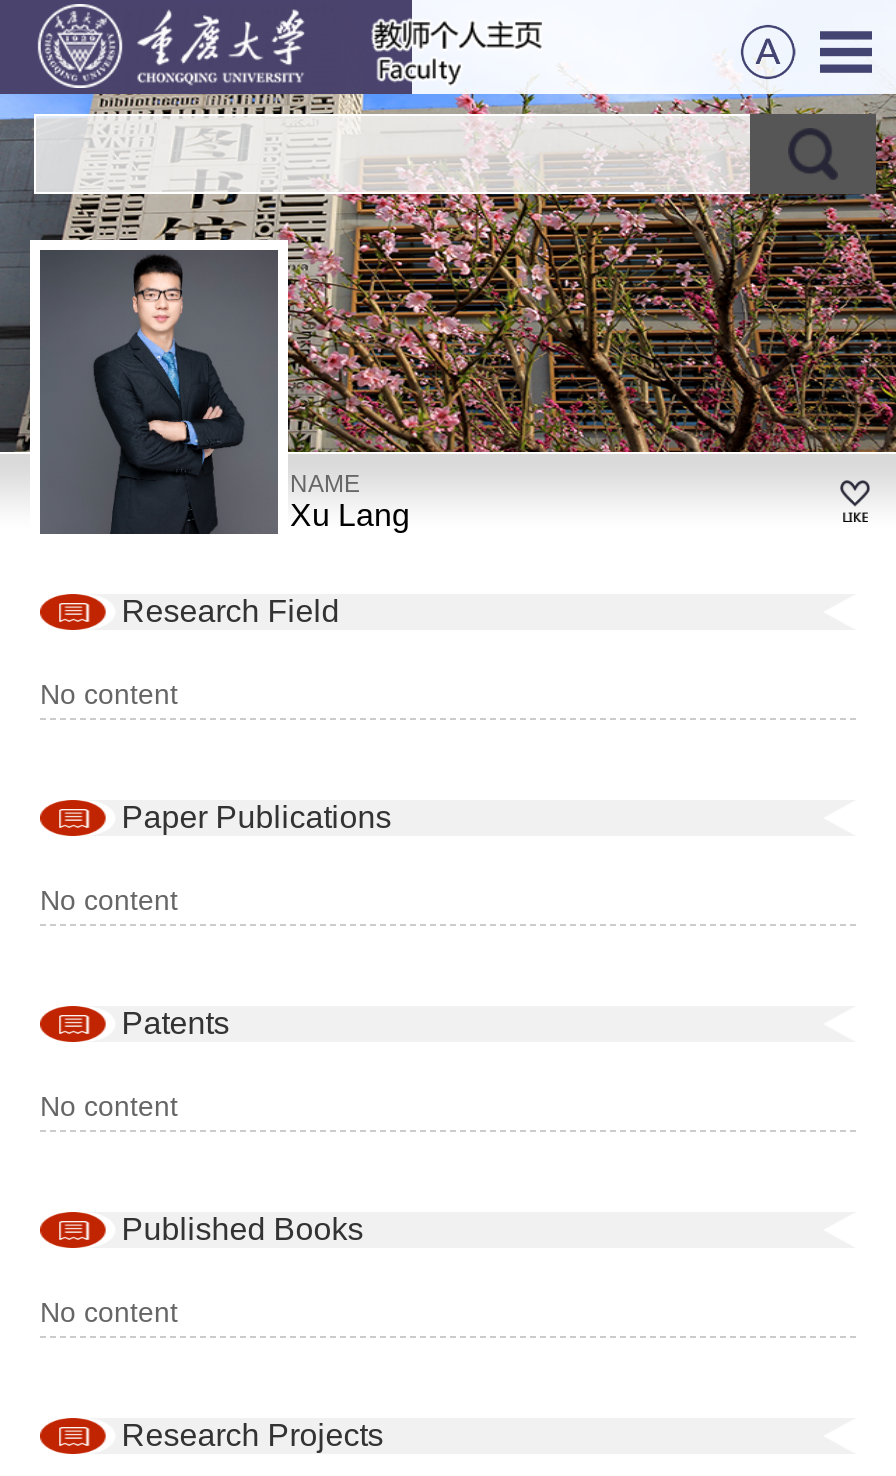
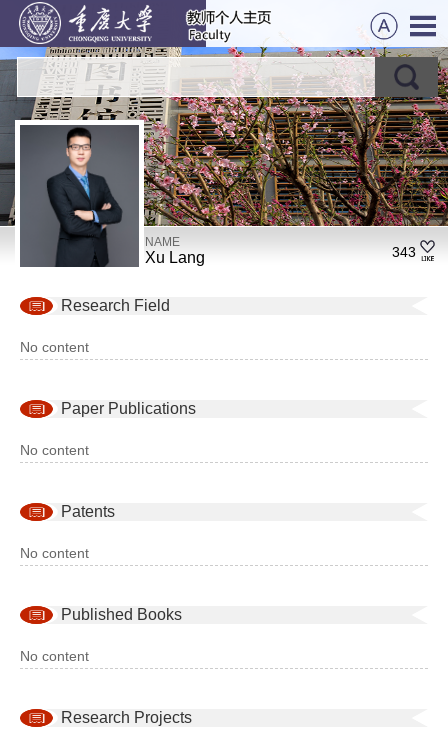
+ 343
